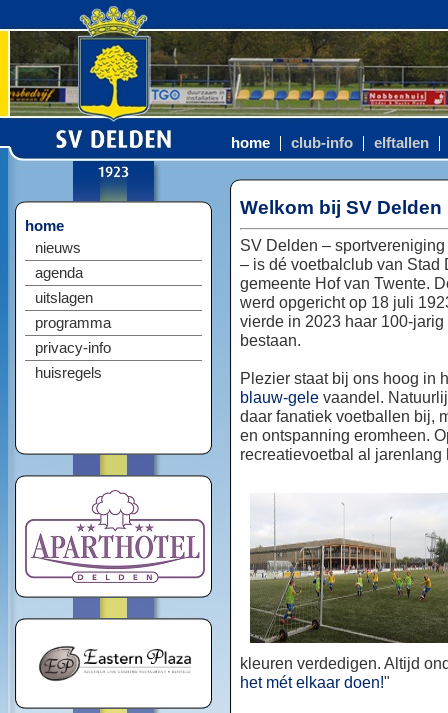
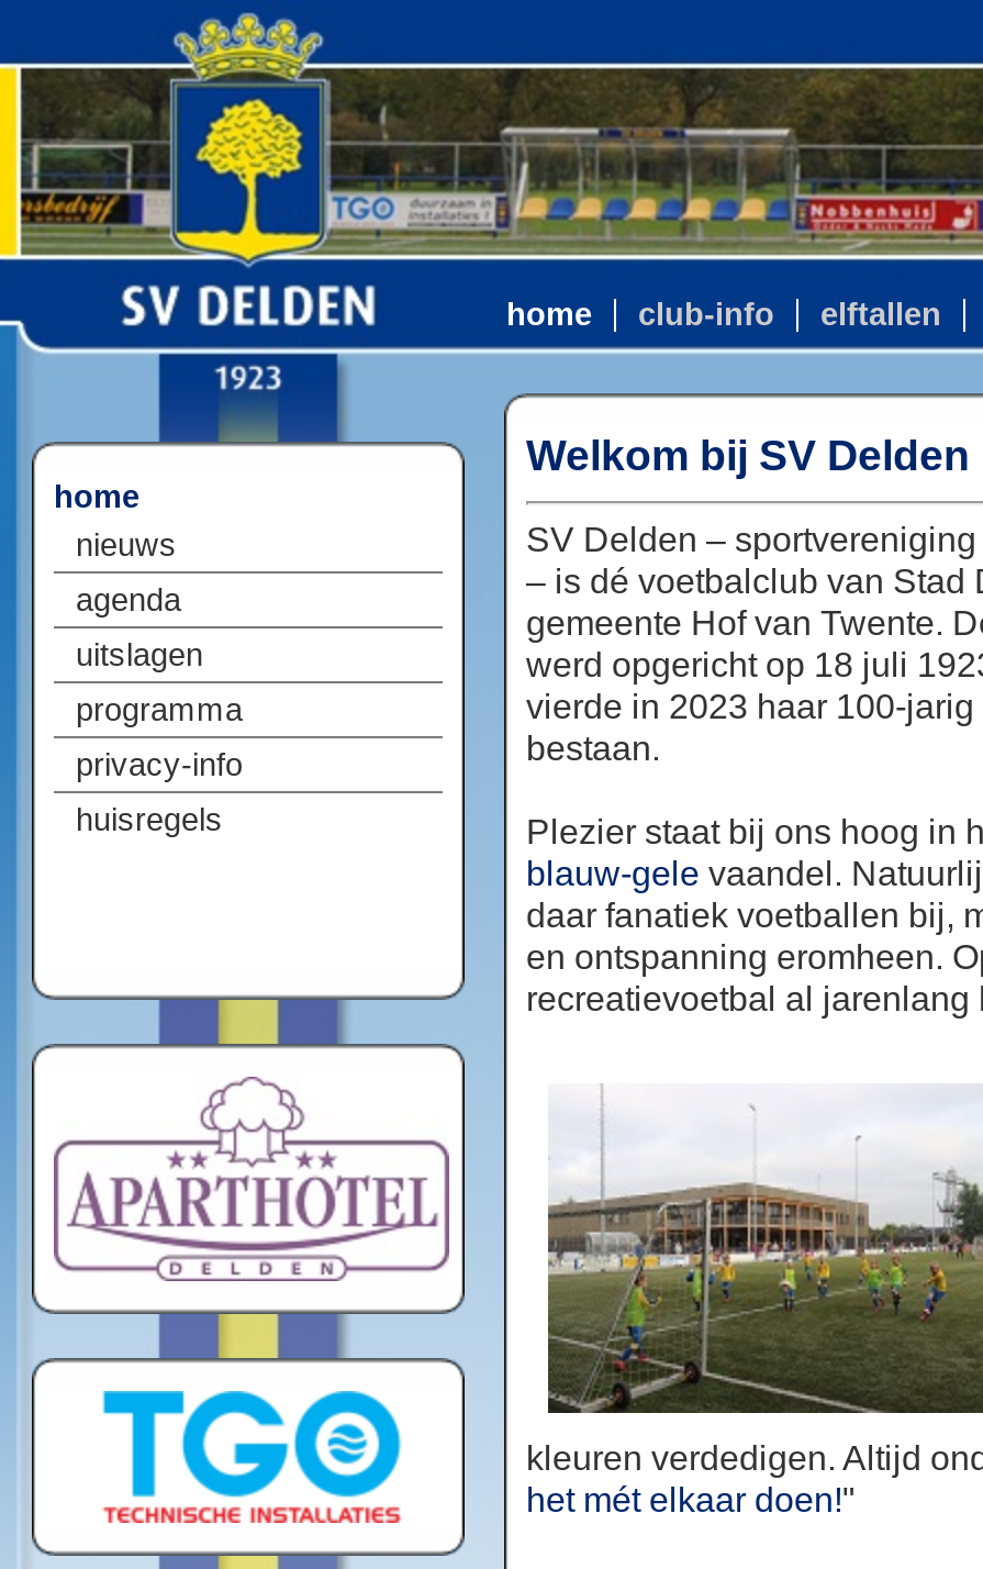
- [image]
+ [image]
